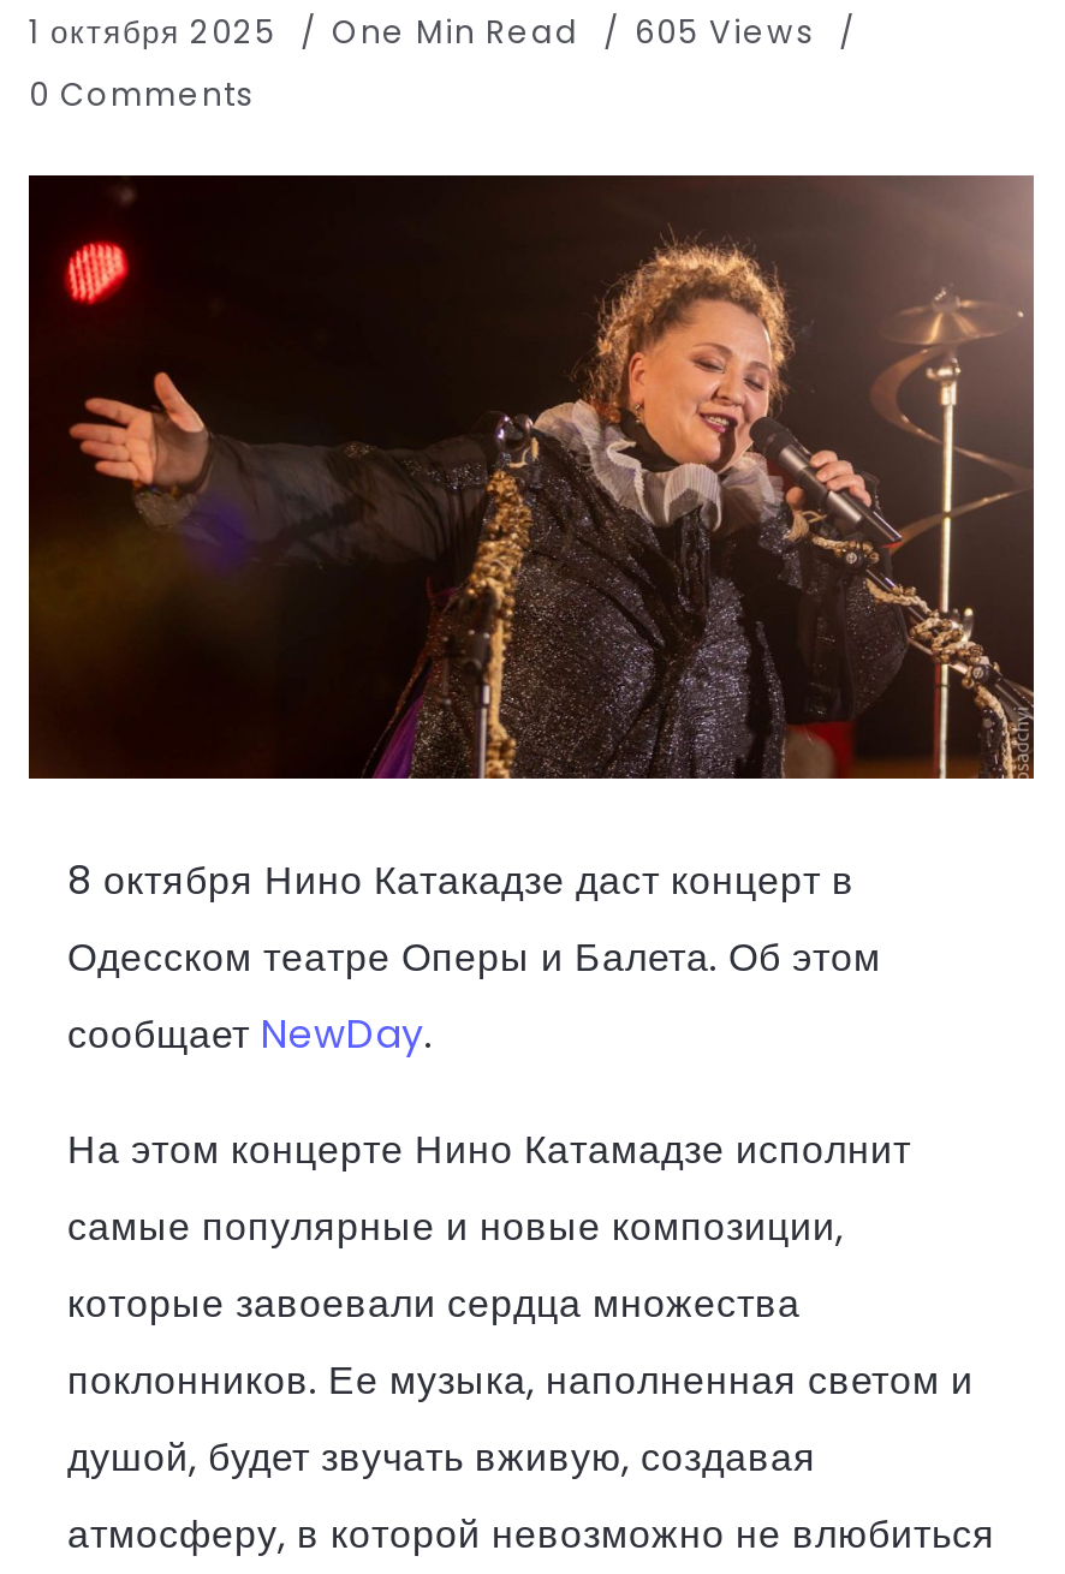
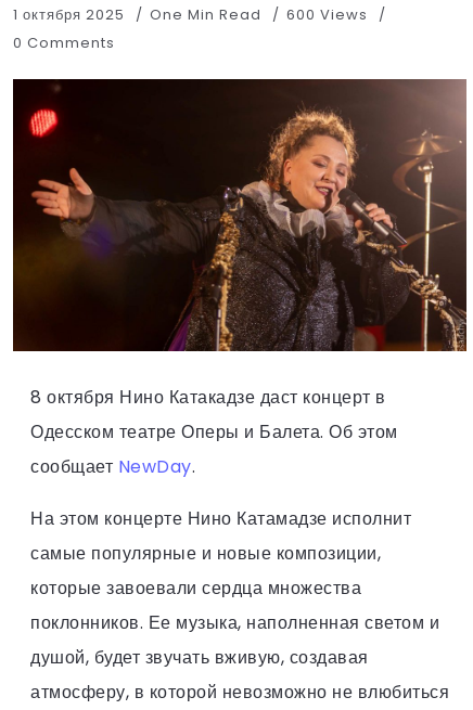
- 605 Views
+ 600 Views
